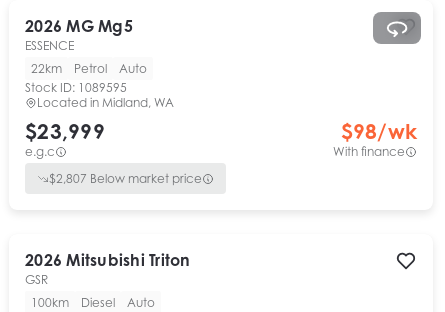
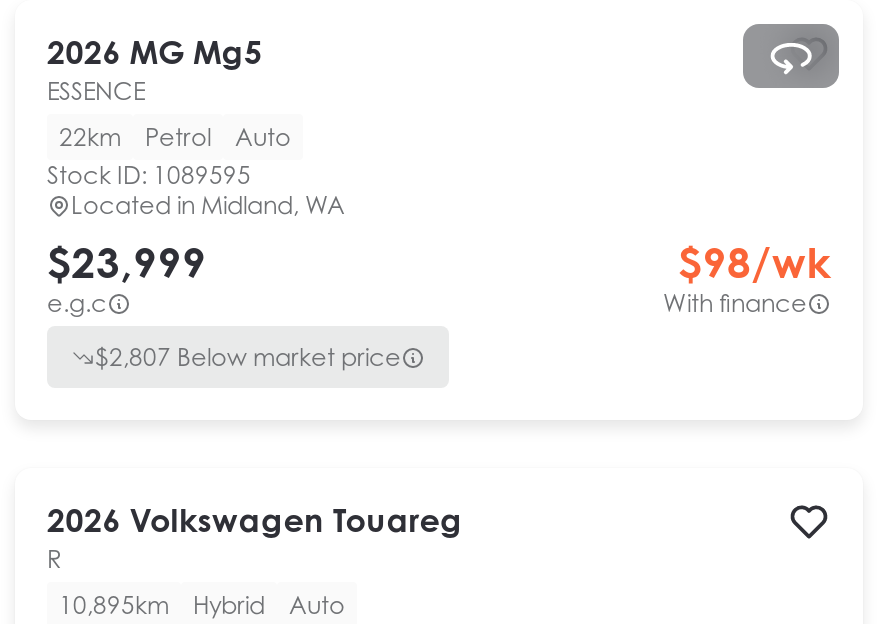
- 2026 Mitsubishi Triton
- GSR
+ 2026 Volkswagen Touareg
+ R

- 100km
- Diesel
+ 10,895km
+ Hybrid
